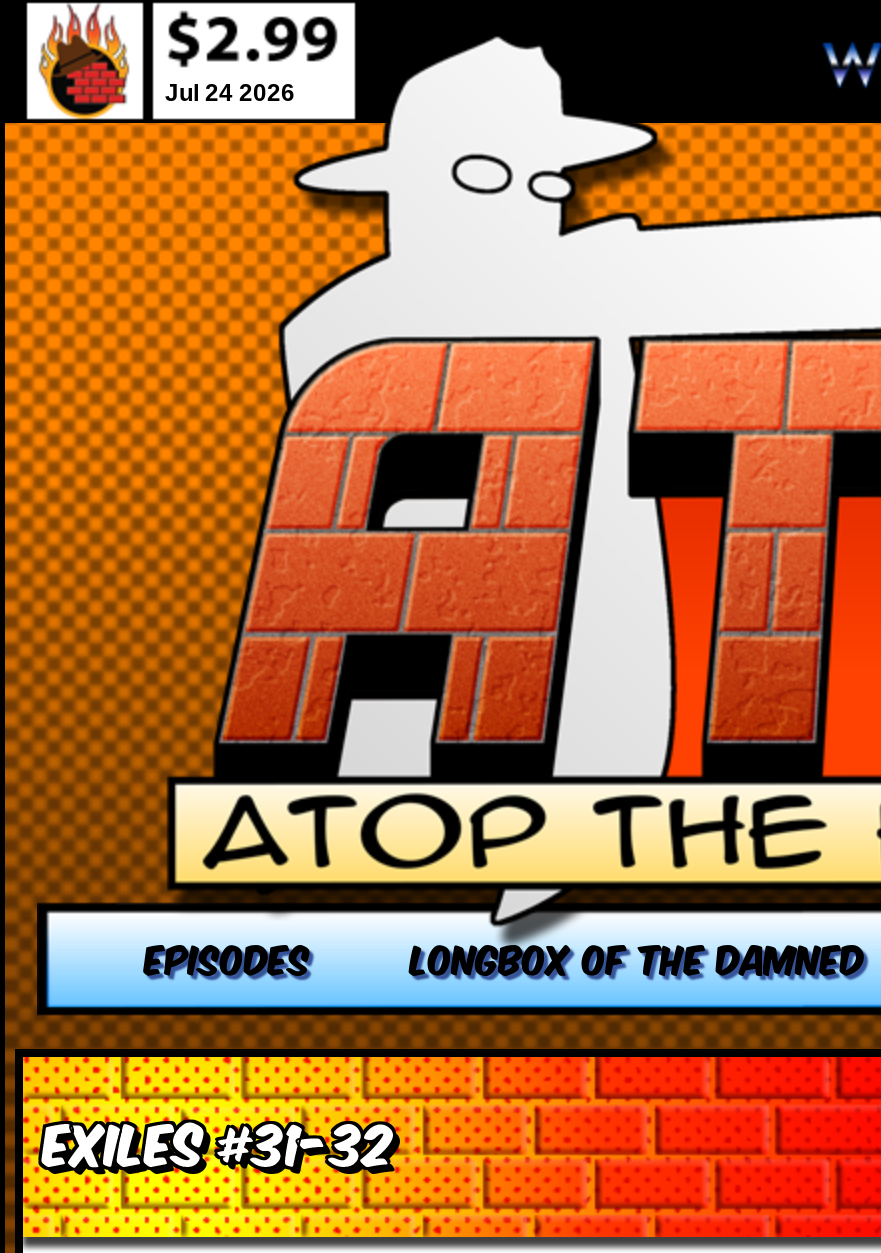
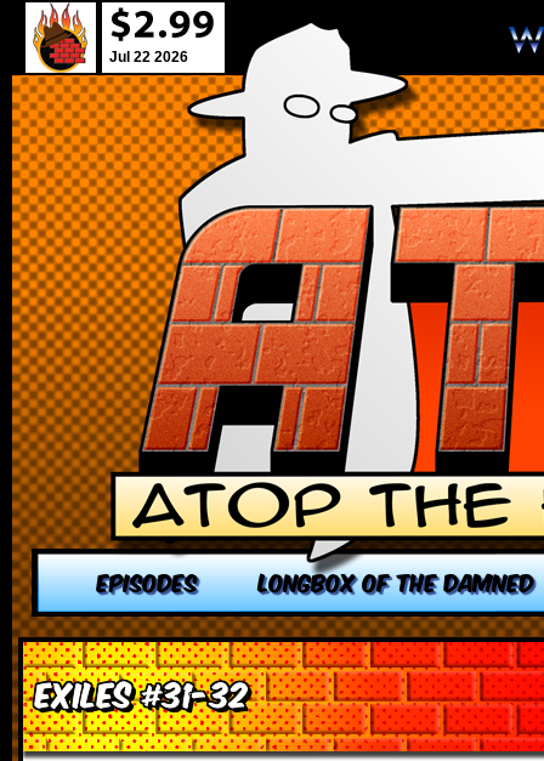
- Jul 24 2026
+ Jul 22 2026
